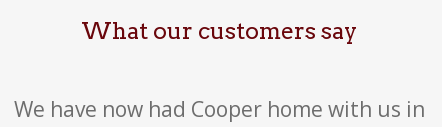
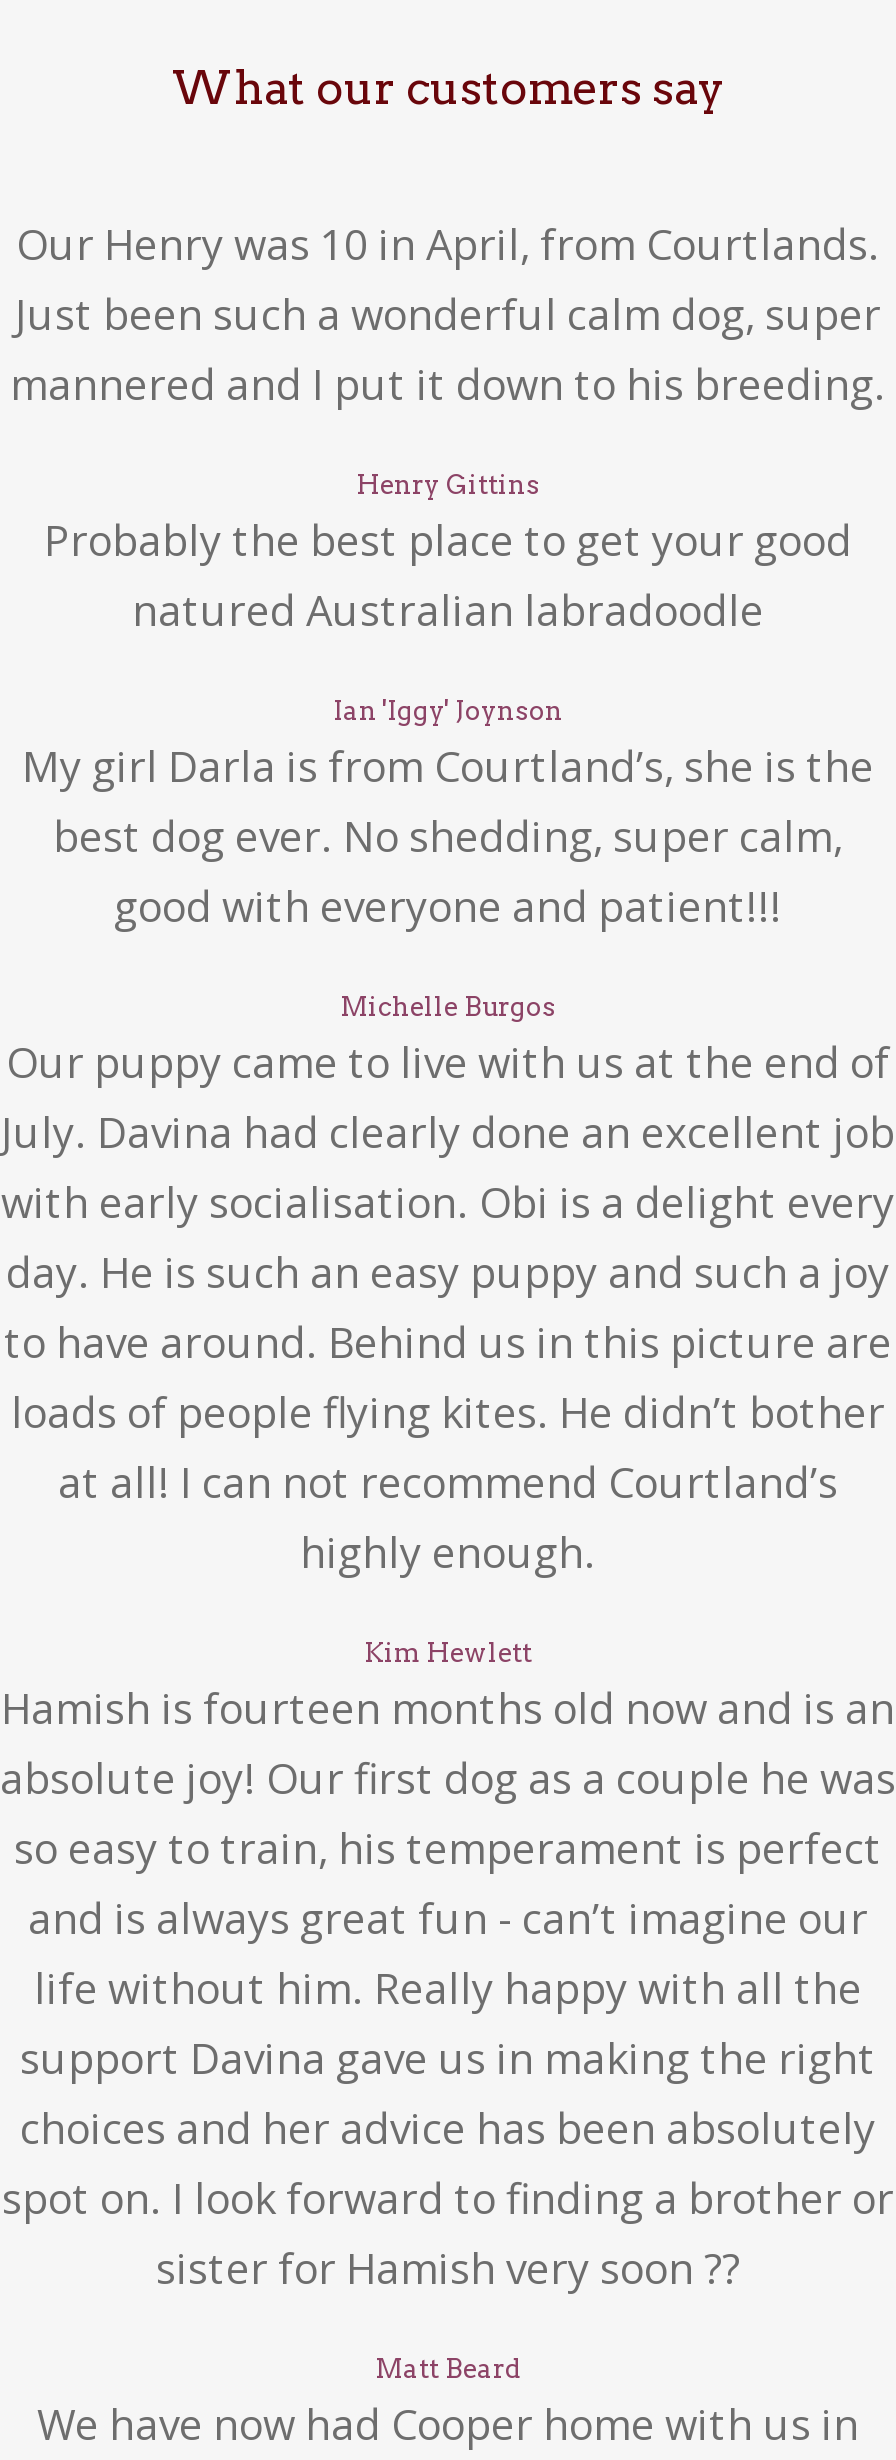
+ Our Henry was 10 in April, from Courtlands.
+ Just been such a wonderful calm dog, super
+ mannered and I put it down to his breeding.
+ Henry Gittins
+ Probably the best place to get your good
+ natured Australian labradoodle
+ Ian 'Iggy' Joynson
+ My girl Darla is from Courtland’s, she is the
+ best dog ever. No shedding, super calm,
+ good with everyone and patient!!!
+ Michelle Burgos
+ Our puppy came to live with us at the end of
+ July. Davina had clearly done an excellent job
+ with early socialisation. Obi is a delight every
+ day. He is such an easy puppy and such a joy
+ to have around. Behind us in this picture are
+ loads of people flying kites. He didn’t bother
+ at all! I can not recommend Courtland’s
+ highly enough.
+ Kim Hewlett
+ Hamish is fourteen months old now and is an
+ absolute joy! Our first dog as a couple he was
+ so easy to train, his temperament is perfect
+ and is always great fun - can’t imagine our
+ life without him. Really happy with all the
+ support Davina gave us in making the right
+ choices and her advice has been absolutely
+ spot on. I look forward to finding a brother or
+ sister for Hamish very soon ??
+ Matt Beard
